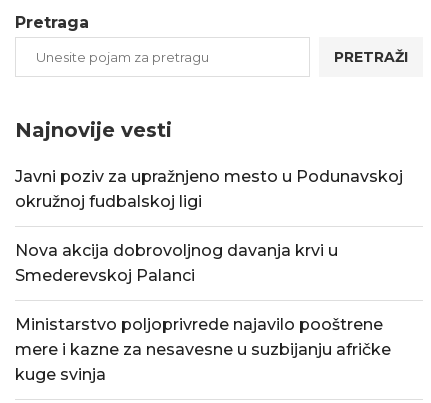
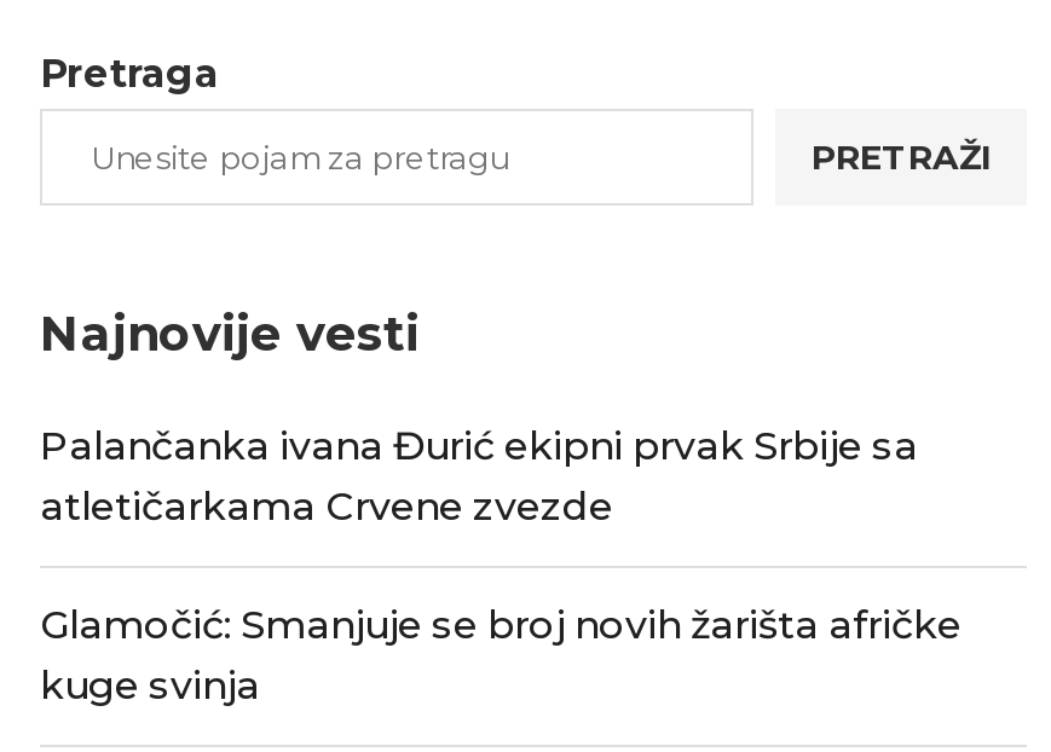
- Javni poziv za upražnjeno mesto u Podunavskoj
- okružnoj fudbalskoj ligi
- Nova akcija dobrovoljnog davanja krvi u
- Smederevskoj Palanci
- Ministarstvo poljoprivrede najavilo pooštrene
- mere i kazne za nesavesne u suzbijanju afričke
+ Palančanka ivana Đurić ekipni prvak Srbije sa
+ atletičarkama Crvene zvezde
+ Glamočić: Smanjuje se broj novih žarišta afričke
